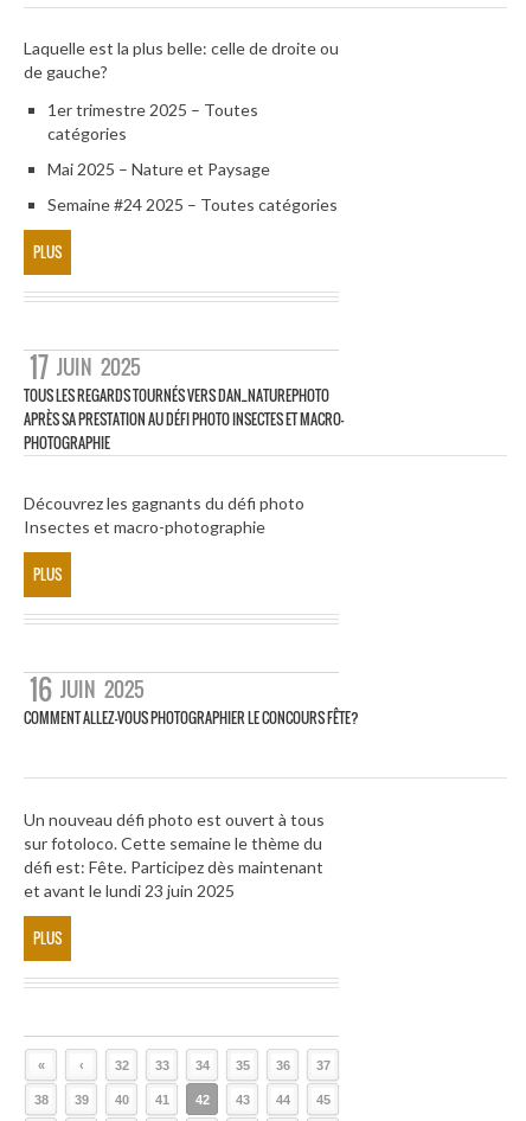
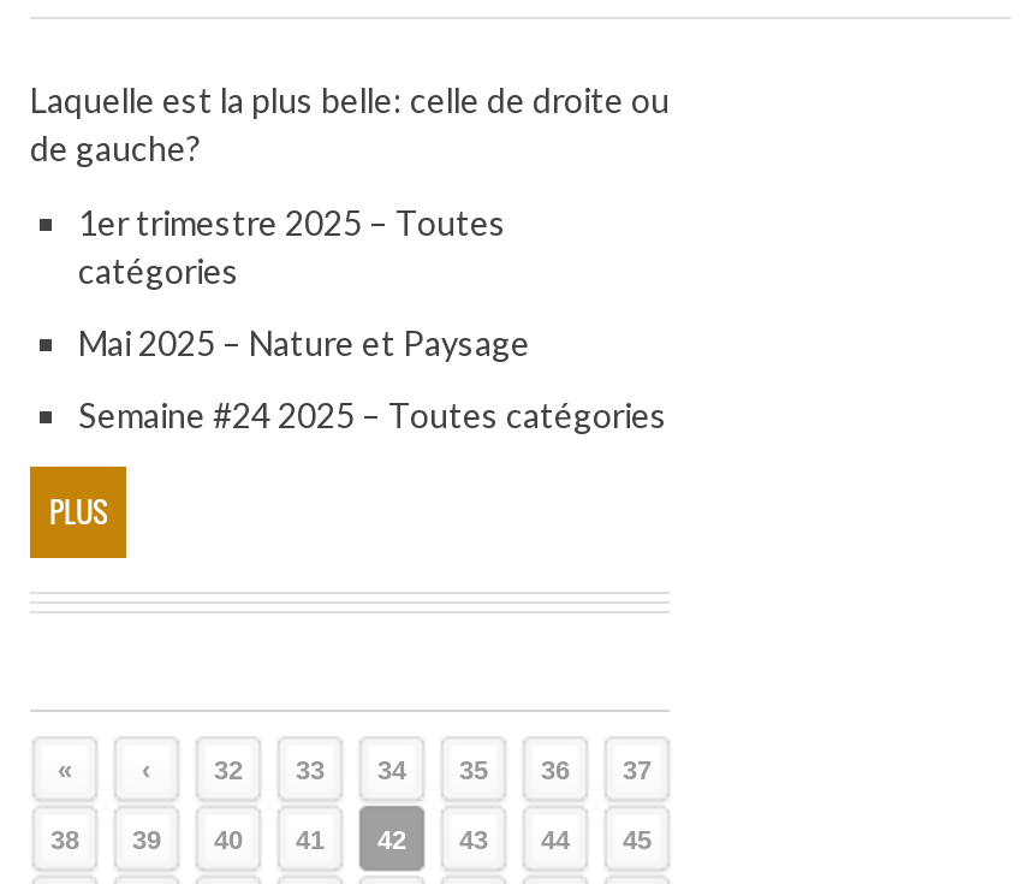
- 17 JUIN 2025
- TOUS LES REGARDS TOURNÉS VERS DAN_NATUREPHOTO
- APRÈS SA PRESTATION AU DÉFI PHOTO INSECTES ET MACRO-
- PHOTOGRAPHIE
- Découvrez les gagnants du défi photo
- Insectes et macro-photographie
- PLUS
- 16 JUIN 2025
- COMMENT ALLEZ-VOUS PHOTOGRAPHIER LE CONCOURS FÊTE?

- Un nouveau défi photo est ouvert à tous
- sur fotoloco. Cette semaine le thème du
- défi est: Fête. Participez dès maintenant
- et avant le lundi 23 juin 2025
- PLUS
